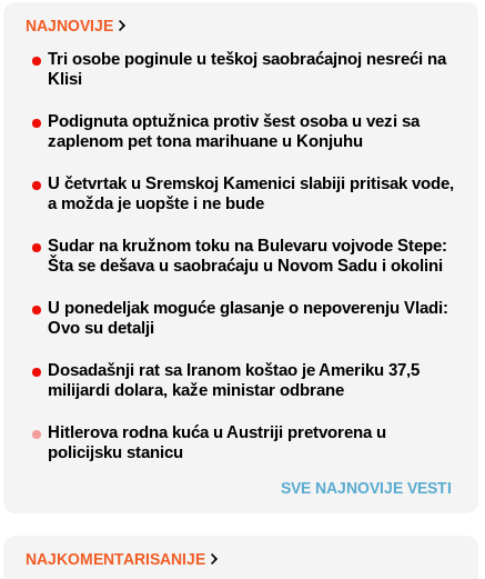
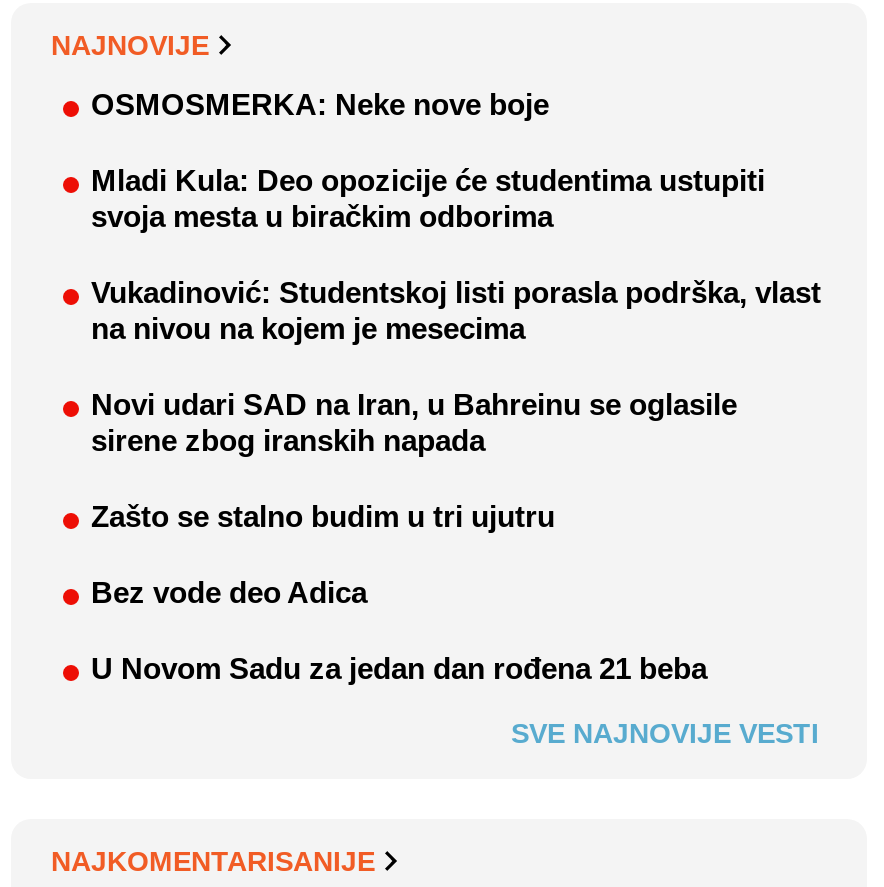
- Tri osobe poginule u teškoj saobraćajnoj nesreći na
- Klisi
+ OSMOSMERKA: Neke nove boje

- Podignuta optužnica protiv šest osoba u vezi sa
- zaplenom pet tona marihuane u Konjuhu
+ Mladi Kula: Deo opozicije će studentima ustupiti
+ svoja mesta u biračkim odborima

- U četvrtak u Sremskoj Kamenici slabiji pritisak vode,
- a možda je uopšte i ne bude
+ Vukadinović: Studentskoj listi porasla podrška, vlast
+ na nivou na kojem je mesecima

- Sudar na kružnom toku na Bulevaru vojvode Stepe:
- Šta se dešava u saobraćaju u Novom Sadu i okolini
+ Novi udari SAD na Iran, u Bahreinu se oglasile
+ sirene zbog iranskih napada

- U ponedeljak moguće glasanje o nepoverenju Vladi:
- Ovo su detalji
+ Zašto se stalno budim u tri ujutru

- Dosadašnji rat sa Iranom koštao je Ameriku 37,5
- milijardi dolara, kaže ministar odbrane
+ Bez vode deo Adica

- Hitlerova rodna kuća u Austriji pretvorena u
- policijsku stanicu
+ U Novom Sadu za jedan dan rođena 21 beba
